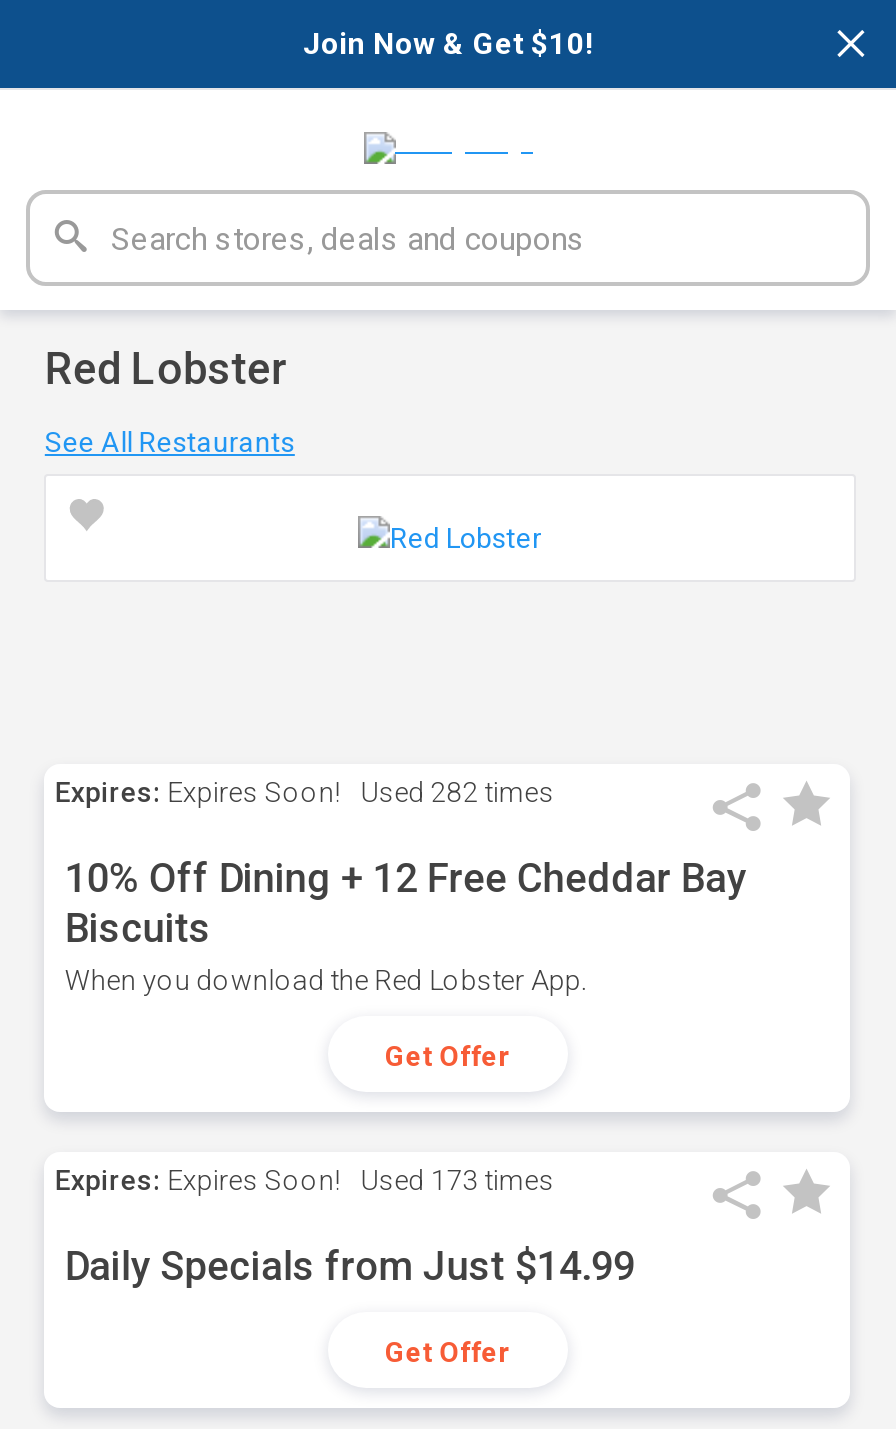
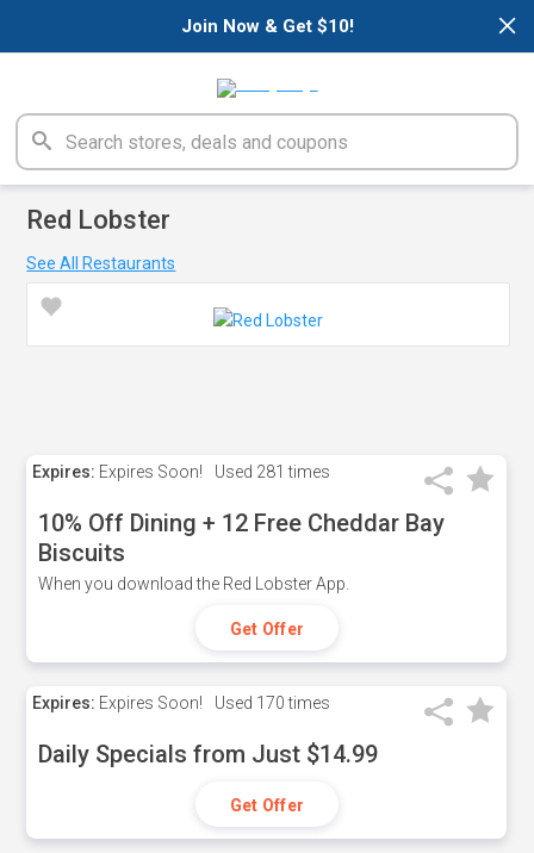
- Expires: Expires Soon! Used 282 times
+ Expires: Expires Soon! Used 281 times

- Expires: Expires Soon! Used 173 times
+ Expires: Expires Soon! Used 170 times
